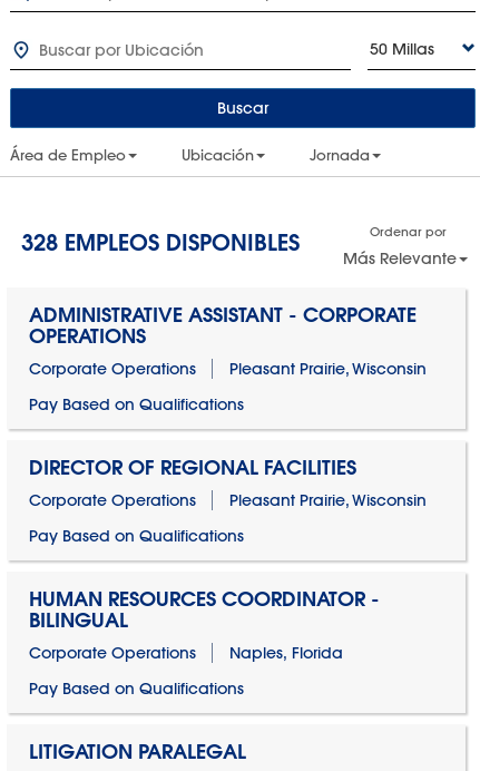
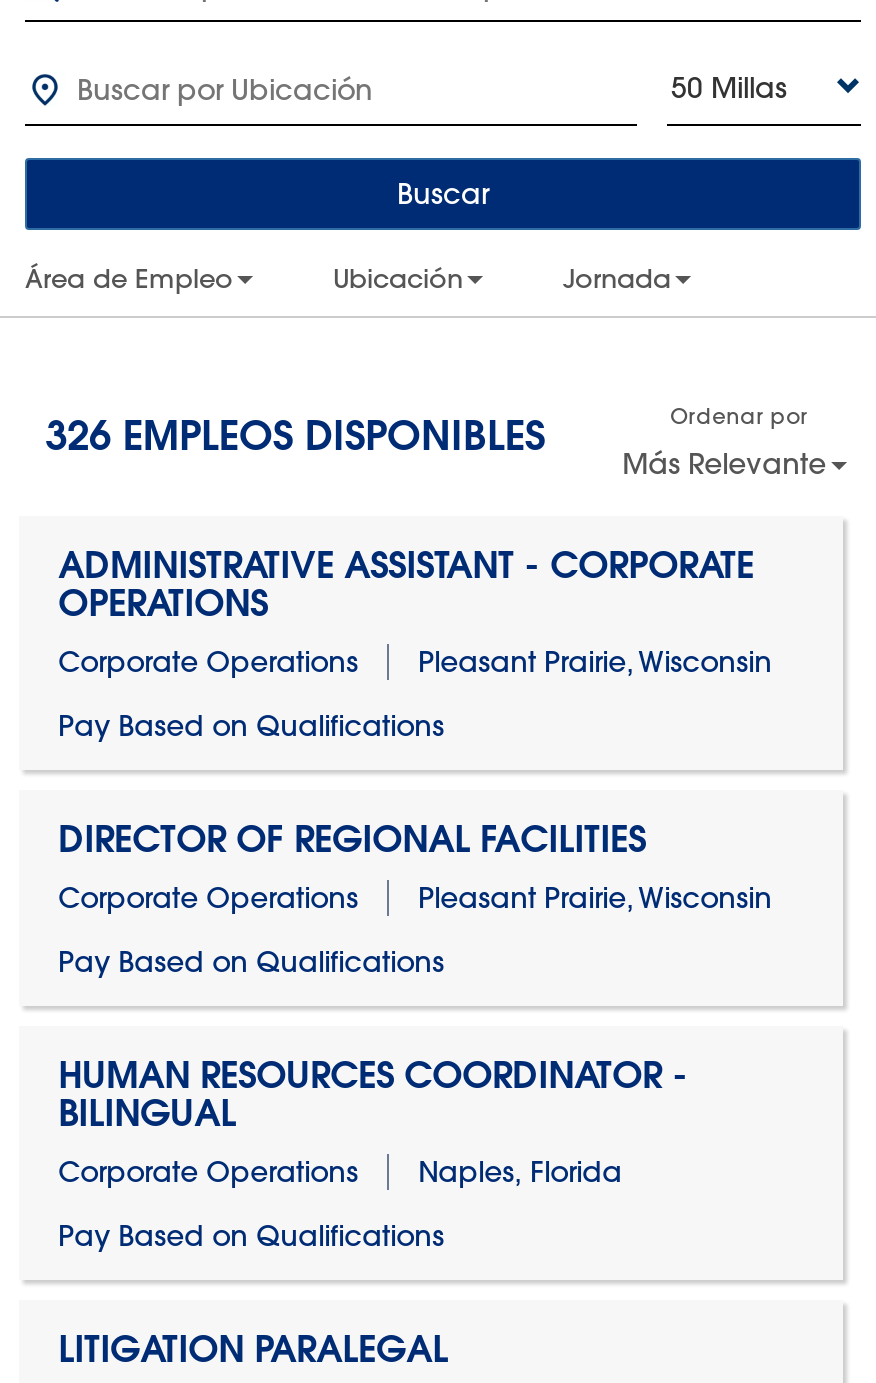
- 328 EMPLEOS DISPONIBLES
+ 326 EMPLEOS DISPONIBLES
